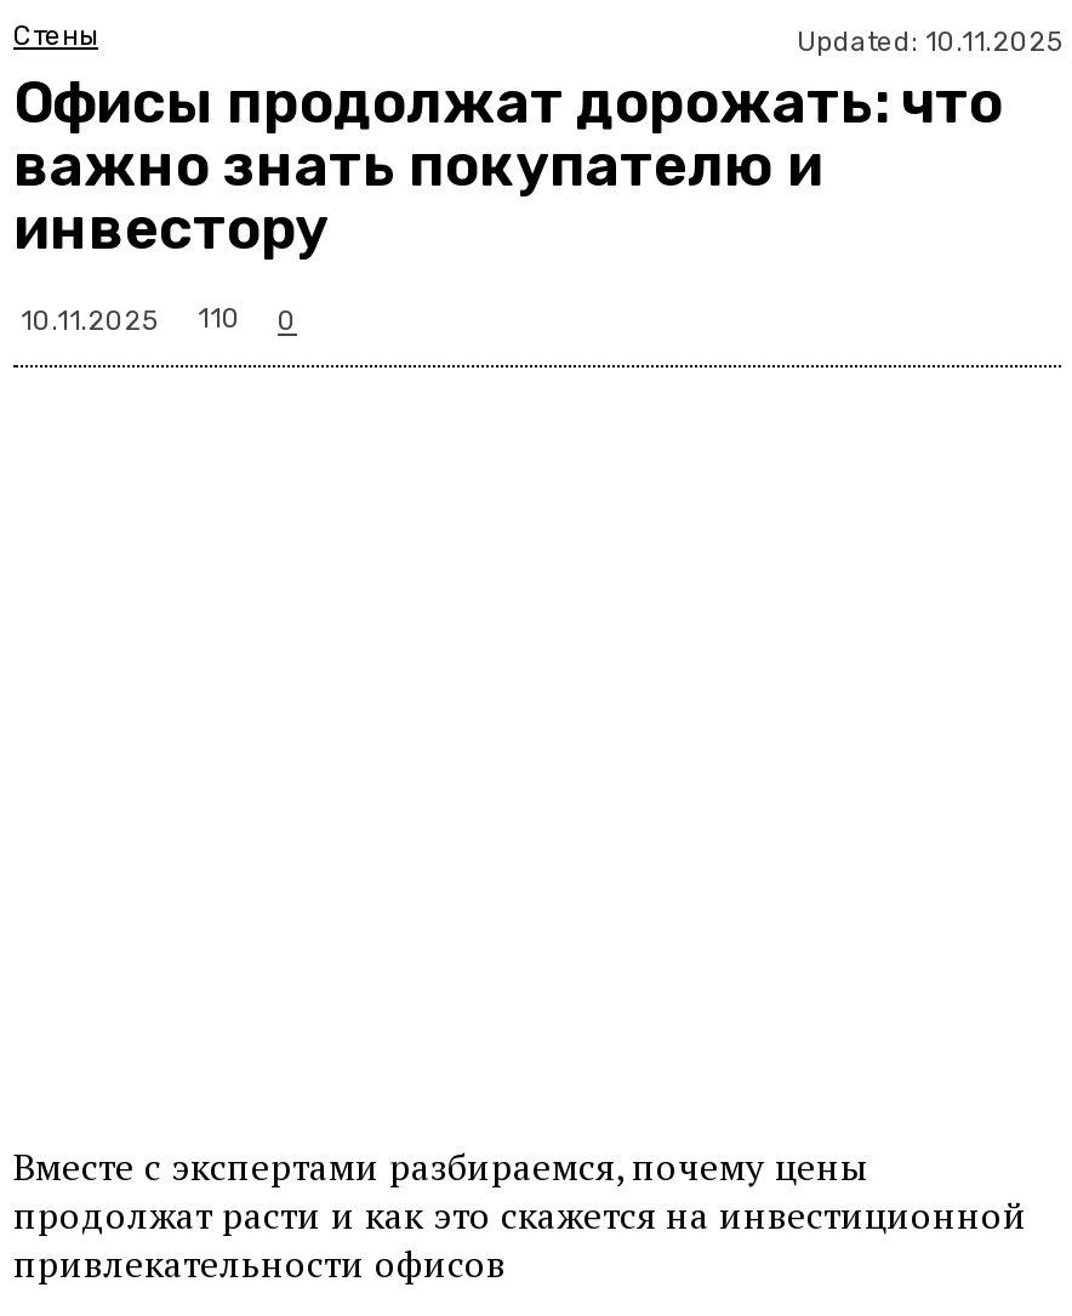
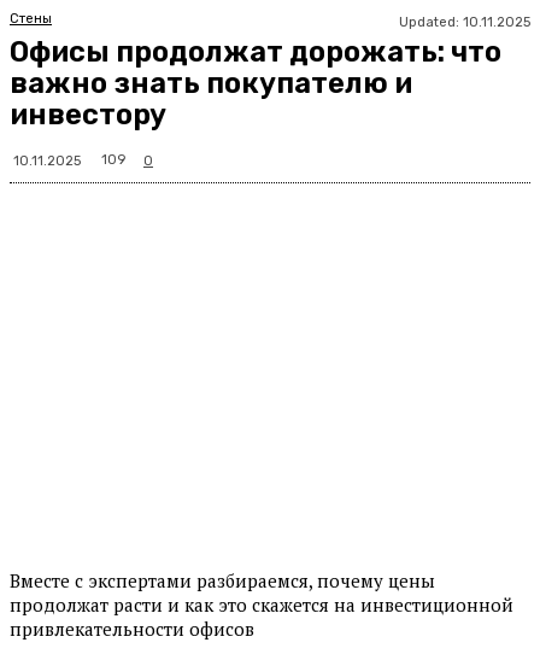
- 10.11.2025 110 0
+ 10.11.2025 109 0
